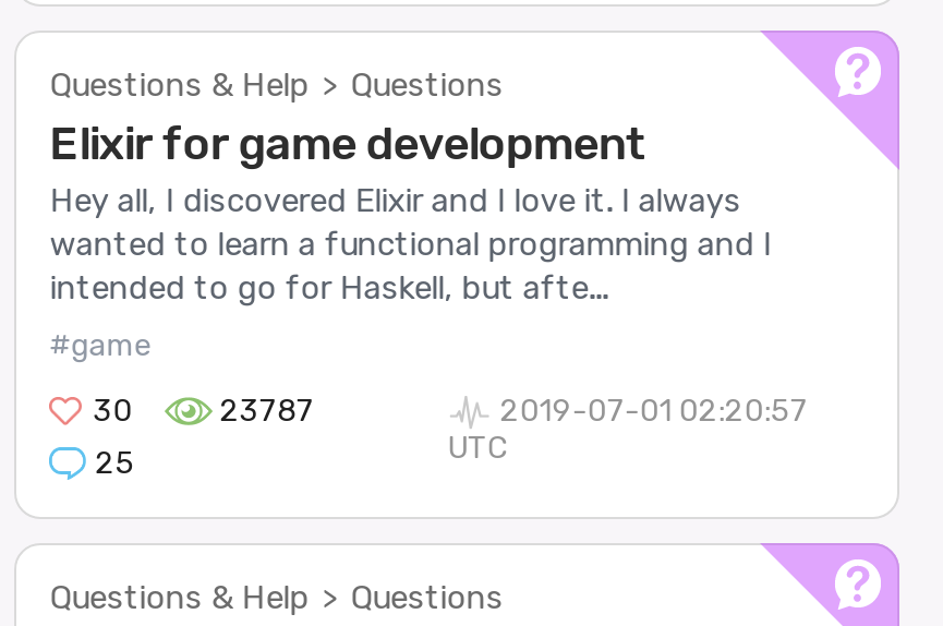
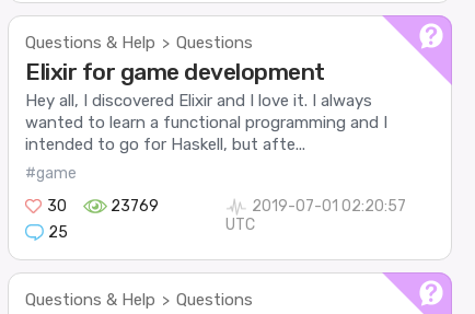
- 23787
+ 23769
